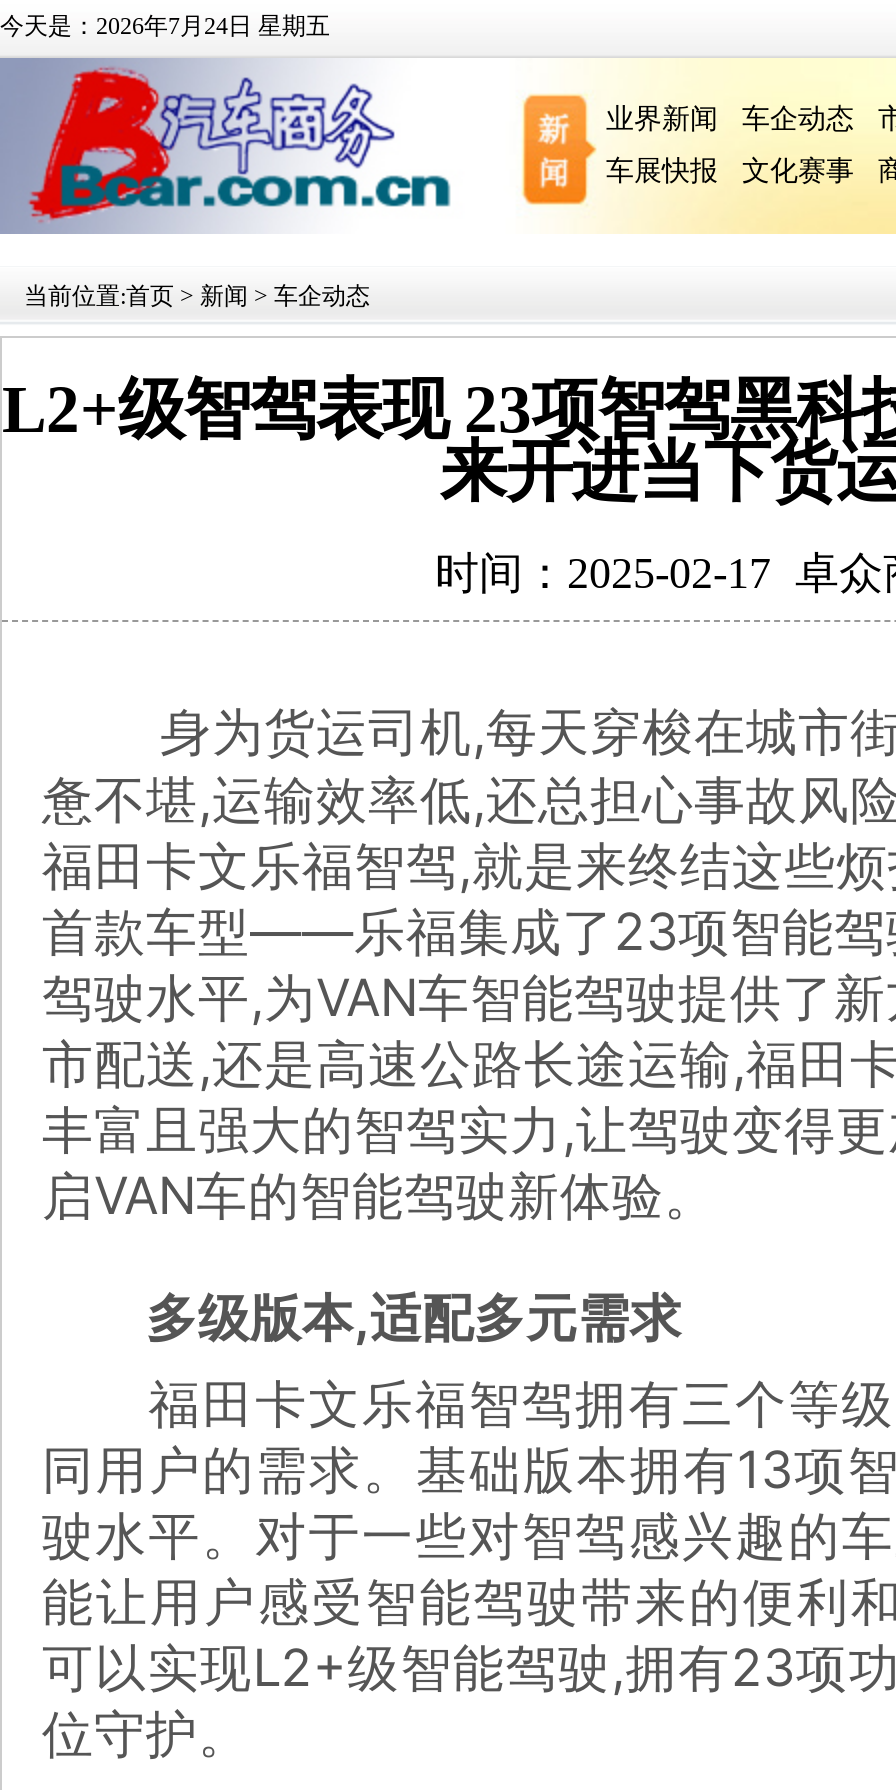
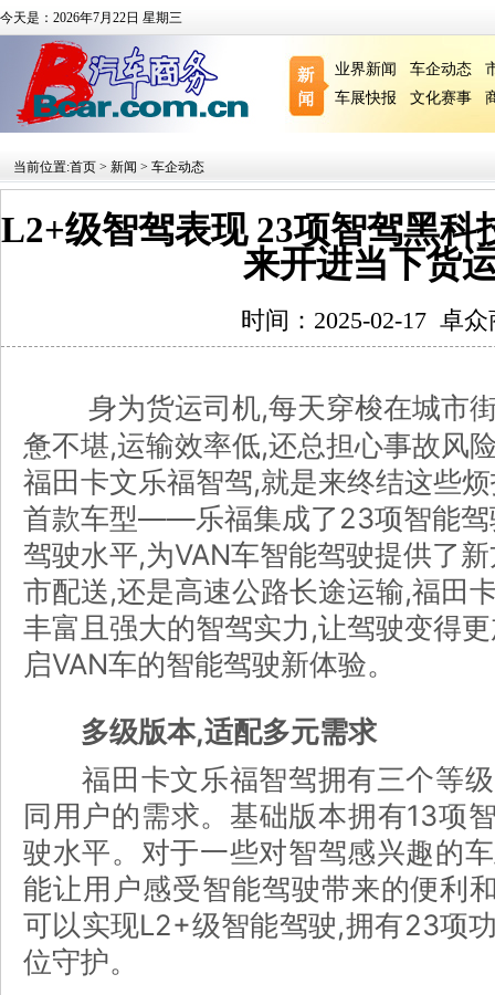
- 今天是：2026年7月24日 星期五
+ 今天是：2026年7月22日 星期三
